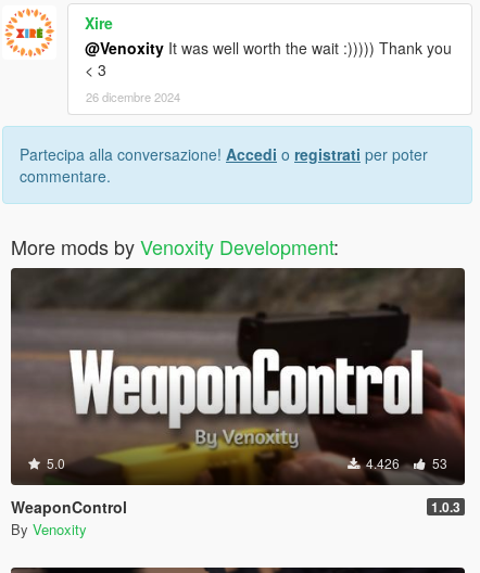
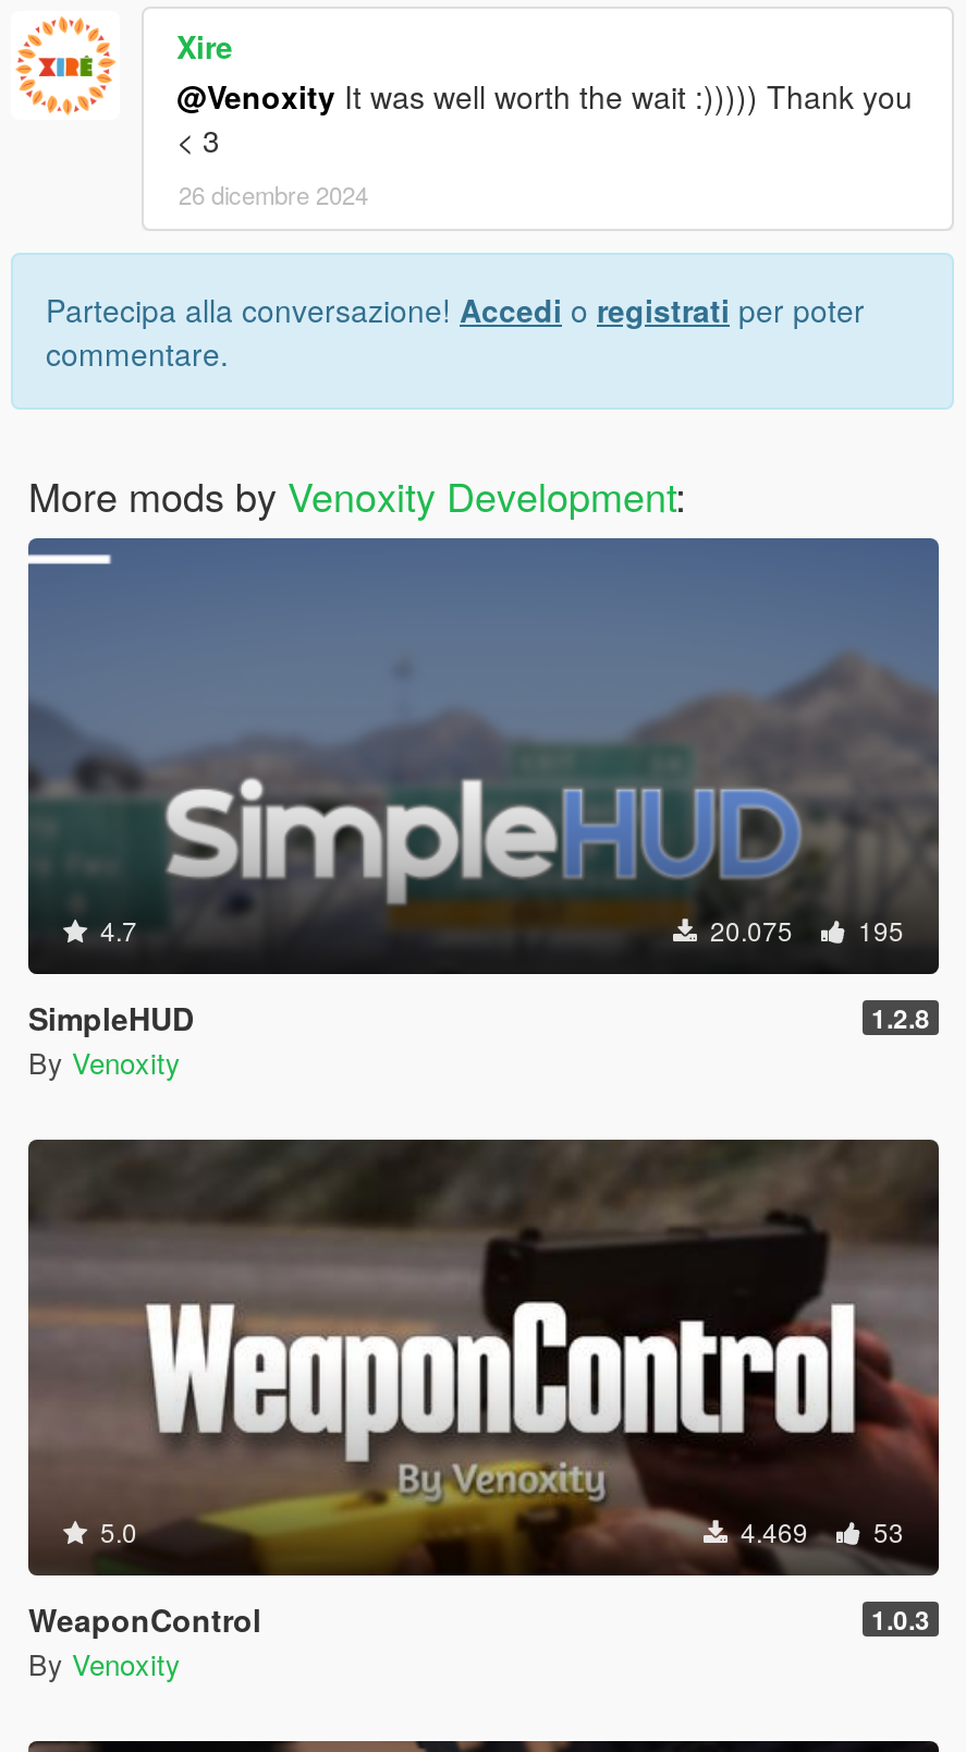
+ [image]
+ 4.7
+ 20.075
+ 195
+ SimpleHUD
+ 1.2.8
+ By Venoxity

- 4.426 53
+ 4.469 53
